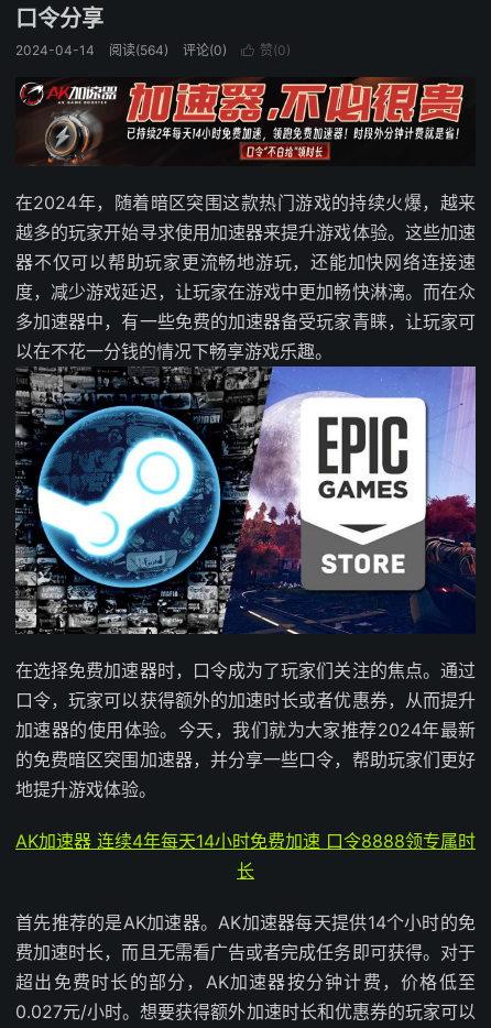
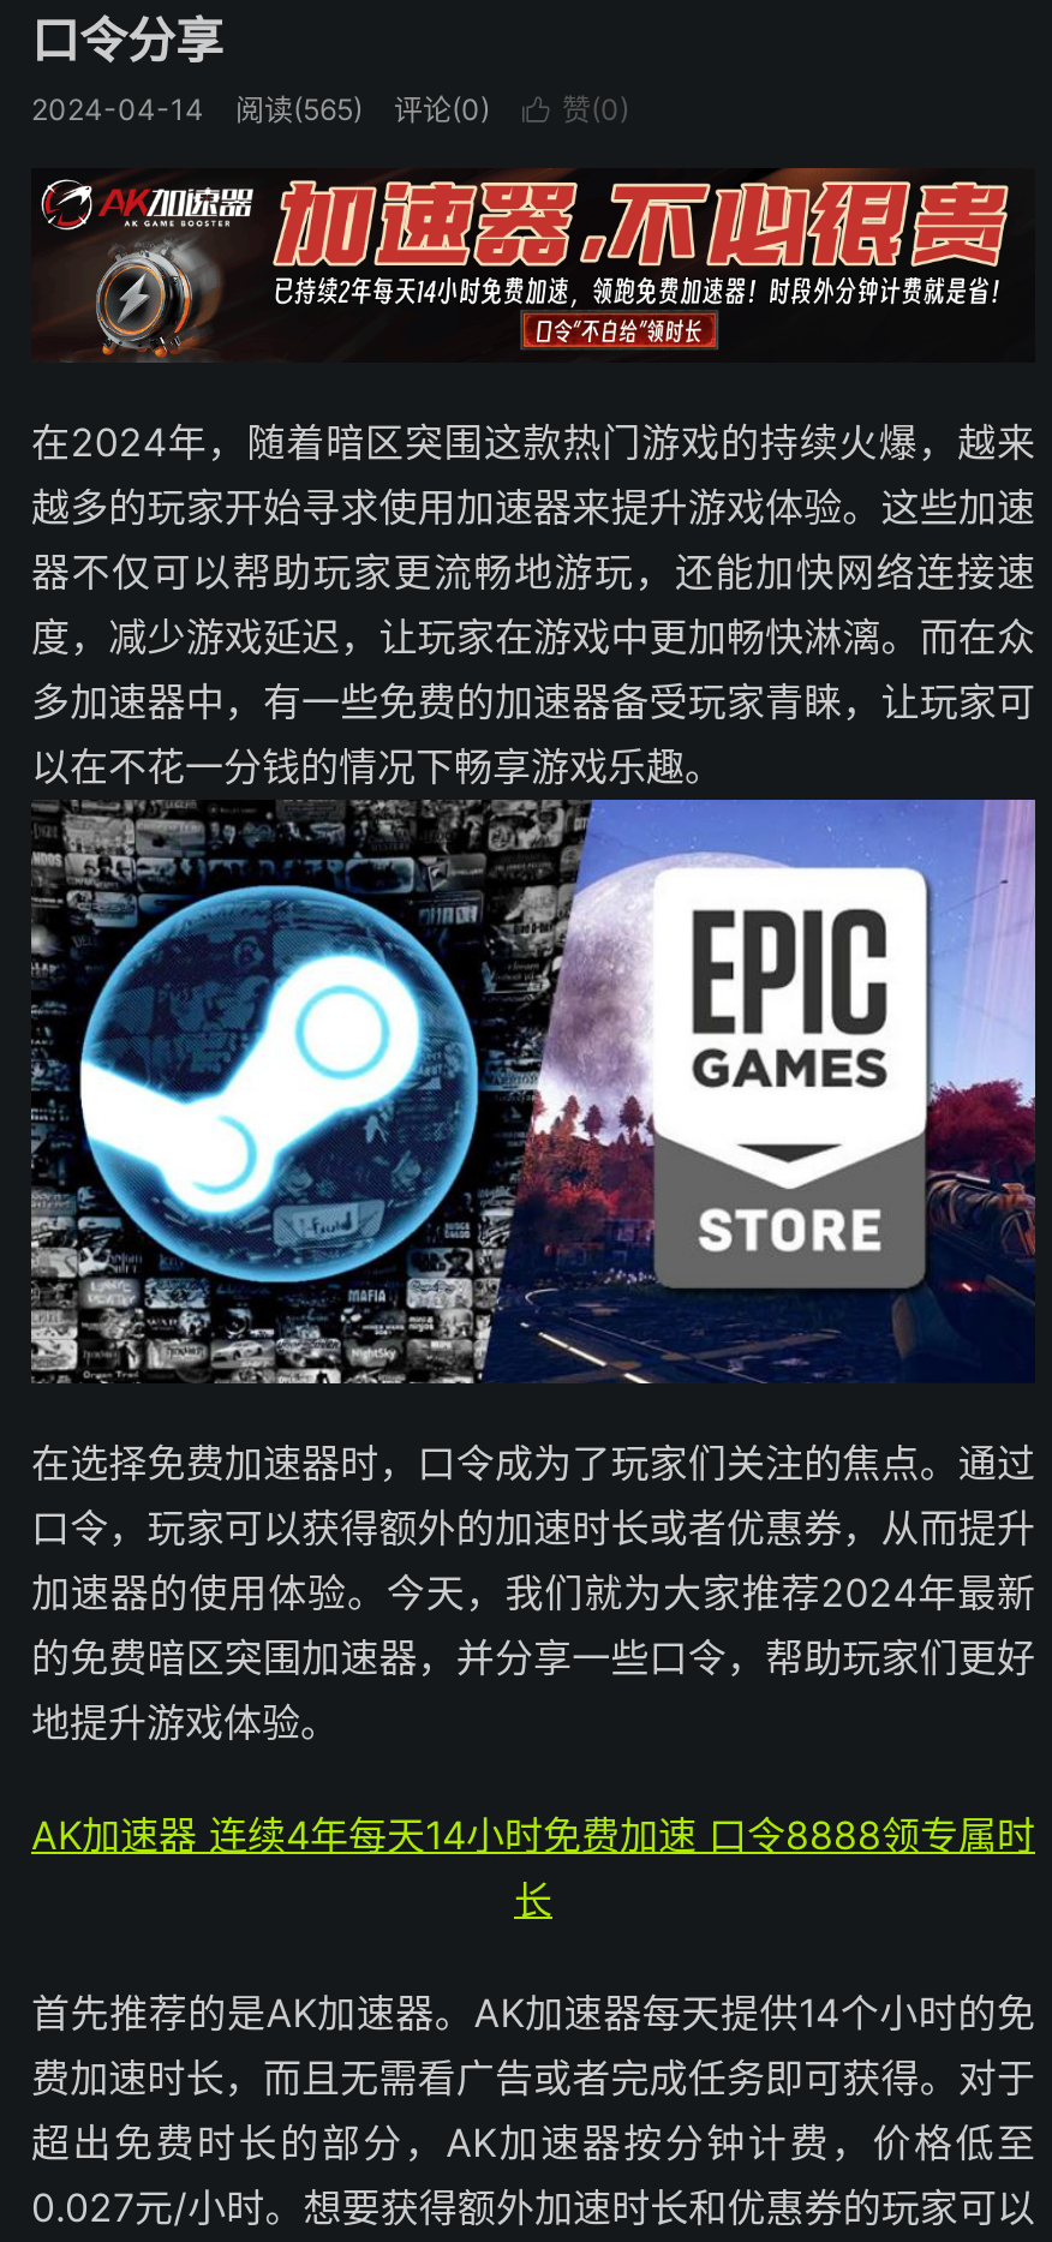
- 阅读(564)
+ 阅读(565)
